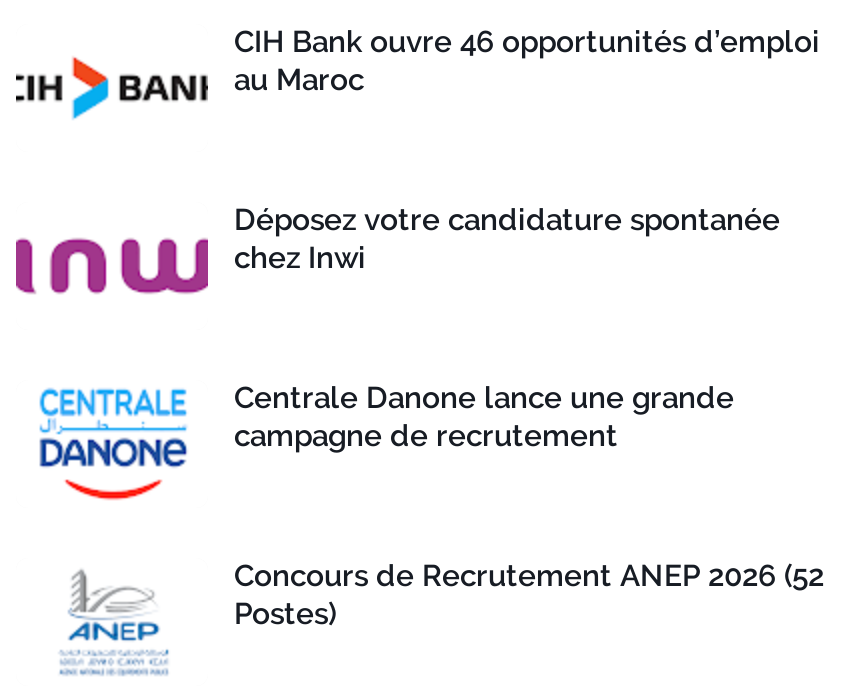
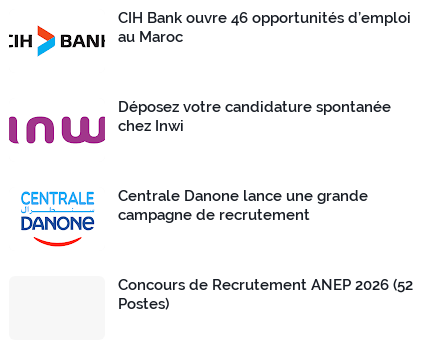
- [image]
